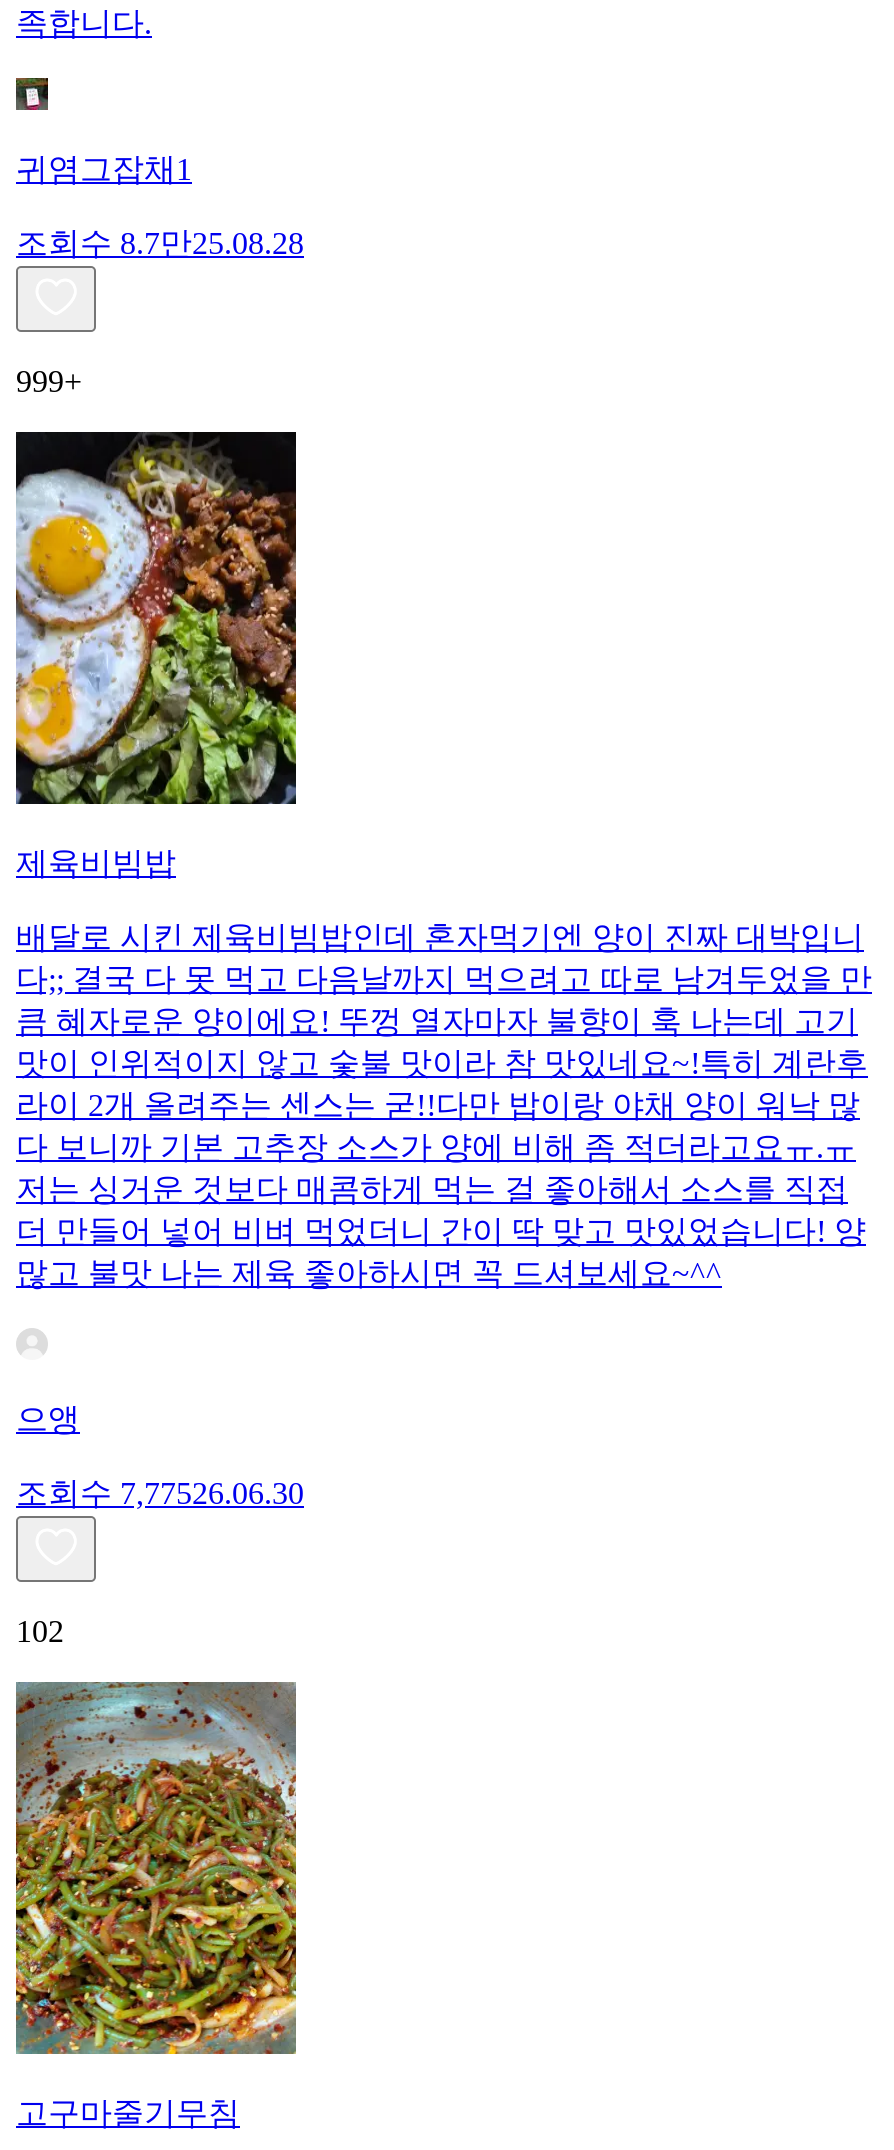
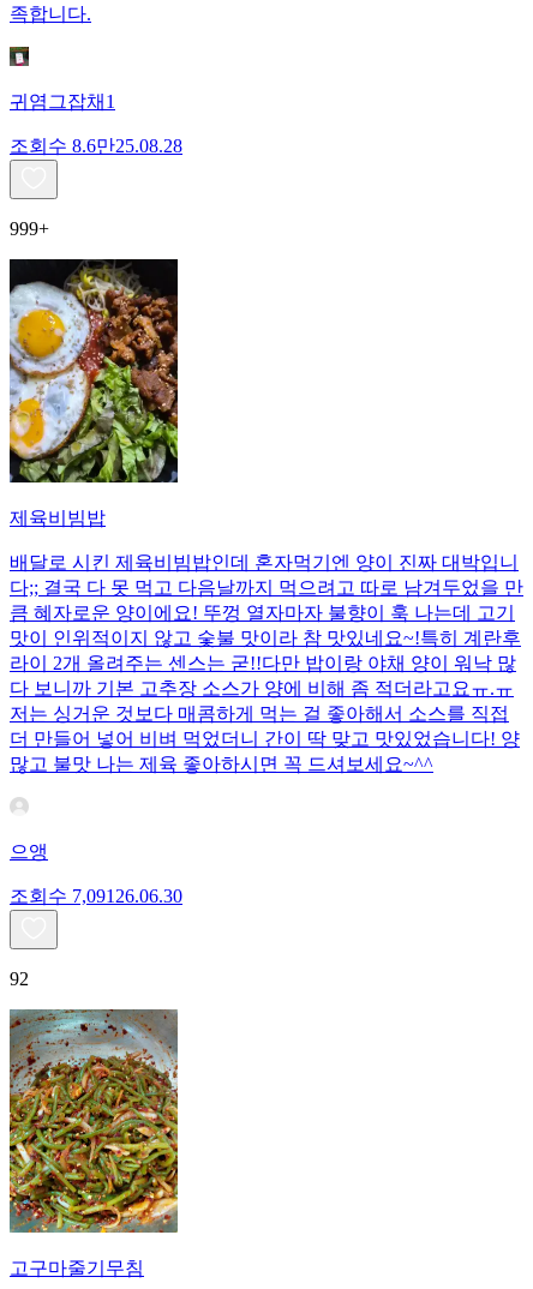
- 조회수 8.7만 25.08.28
+ 조회수 8.6만 25.08.28

- 조회수 7,77526.06.30
+ 조회수 7,09126.06.30

- 102
+ 92
